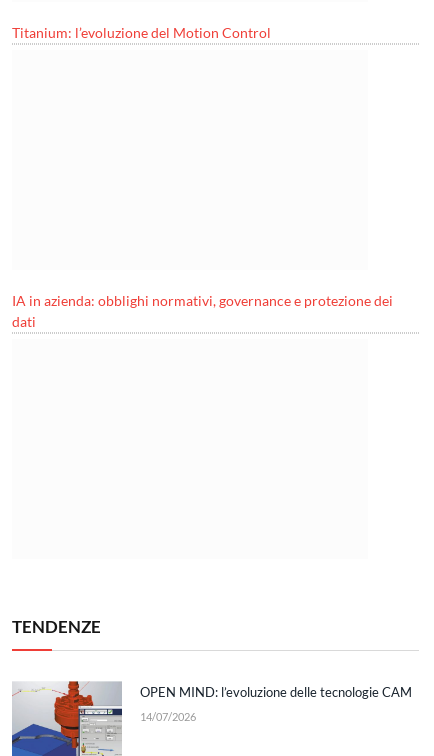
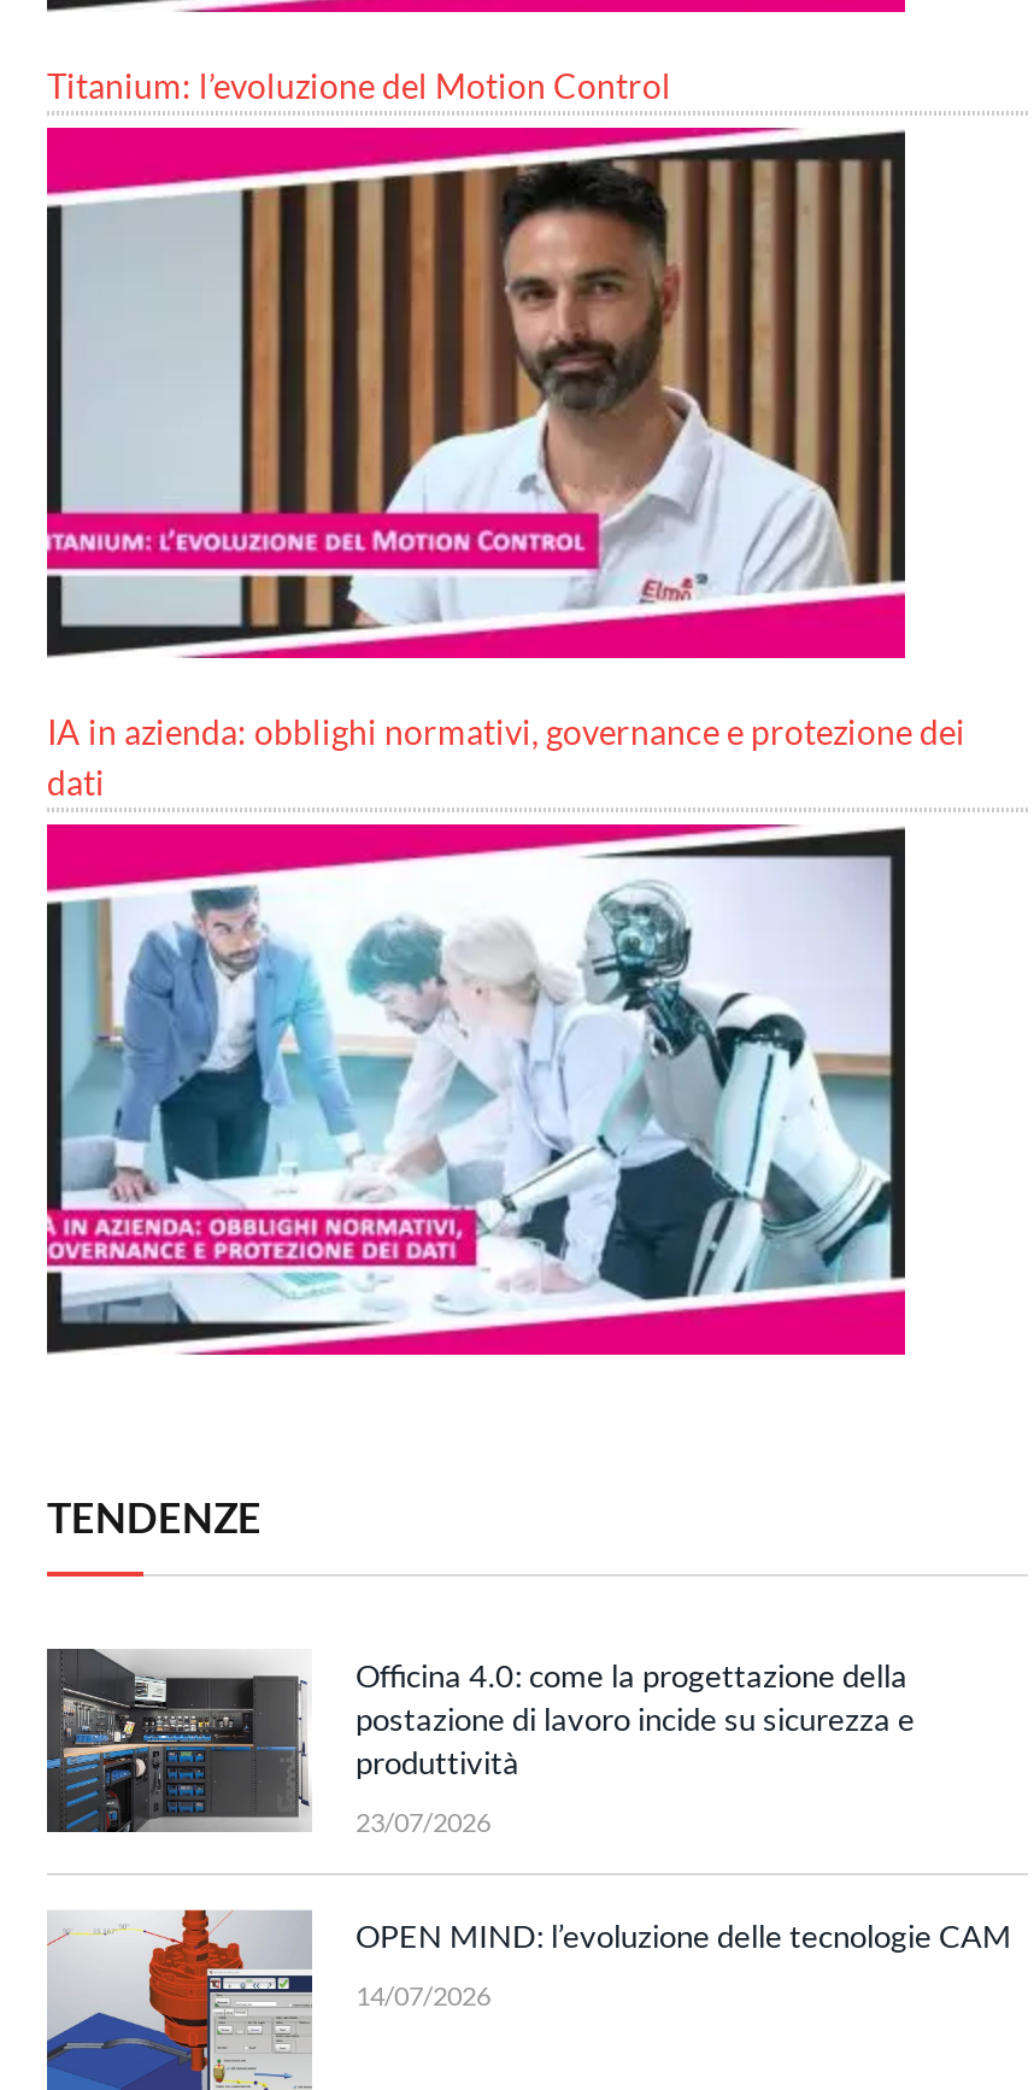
+ [image]

+ [image]

+ [image]
+ Officina 4.0: come la progettazione della
+ postazione di lavoro incide su sicurezza e
+ produttività
+ 23/07/2026
